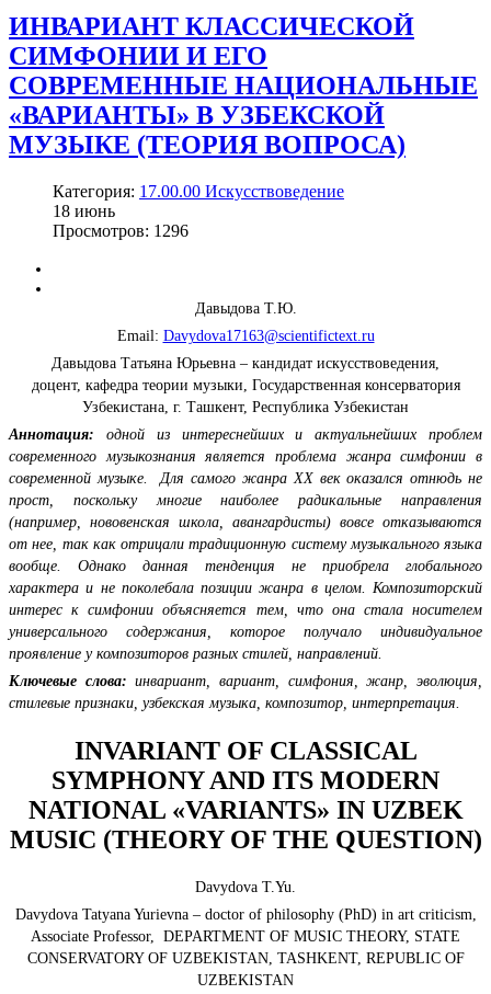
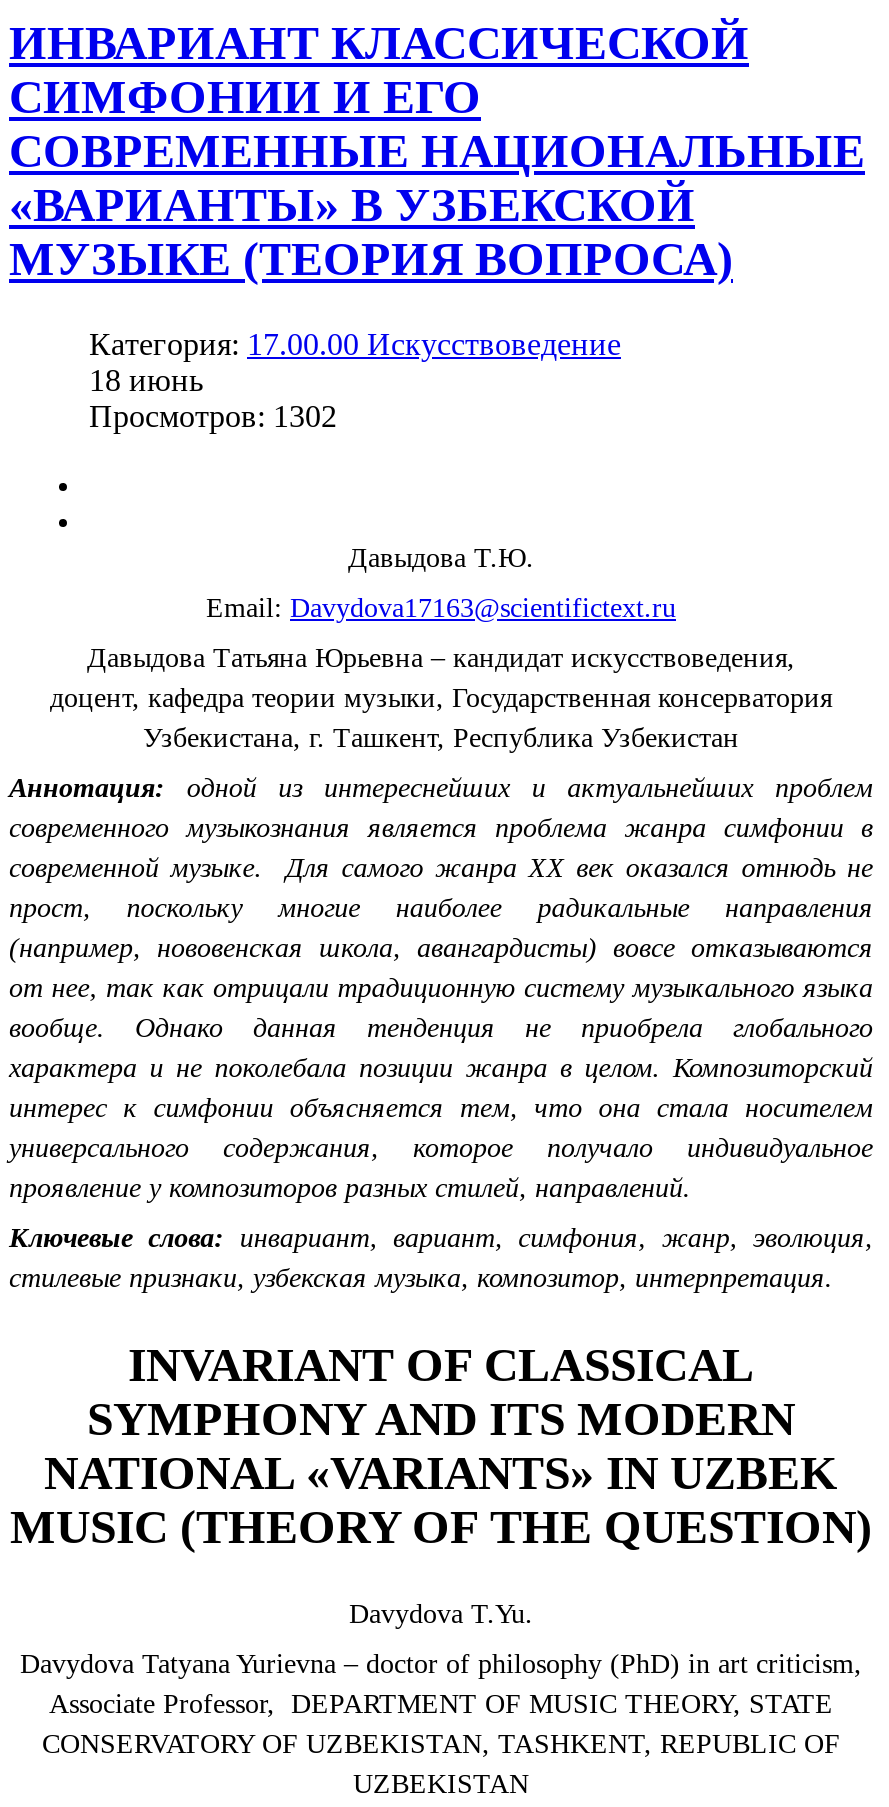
- Просмотров: 1296
+ Просмотров: 1302
